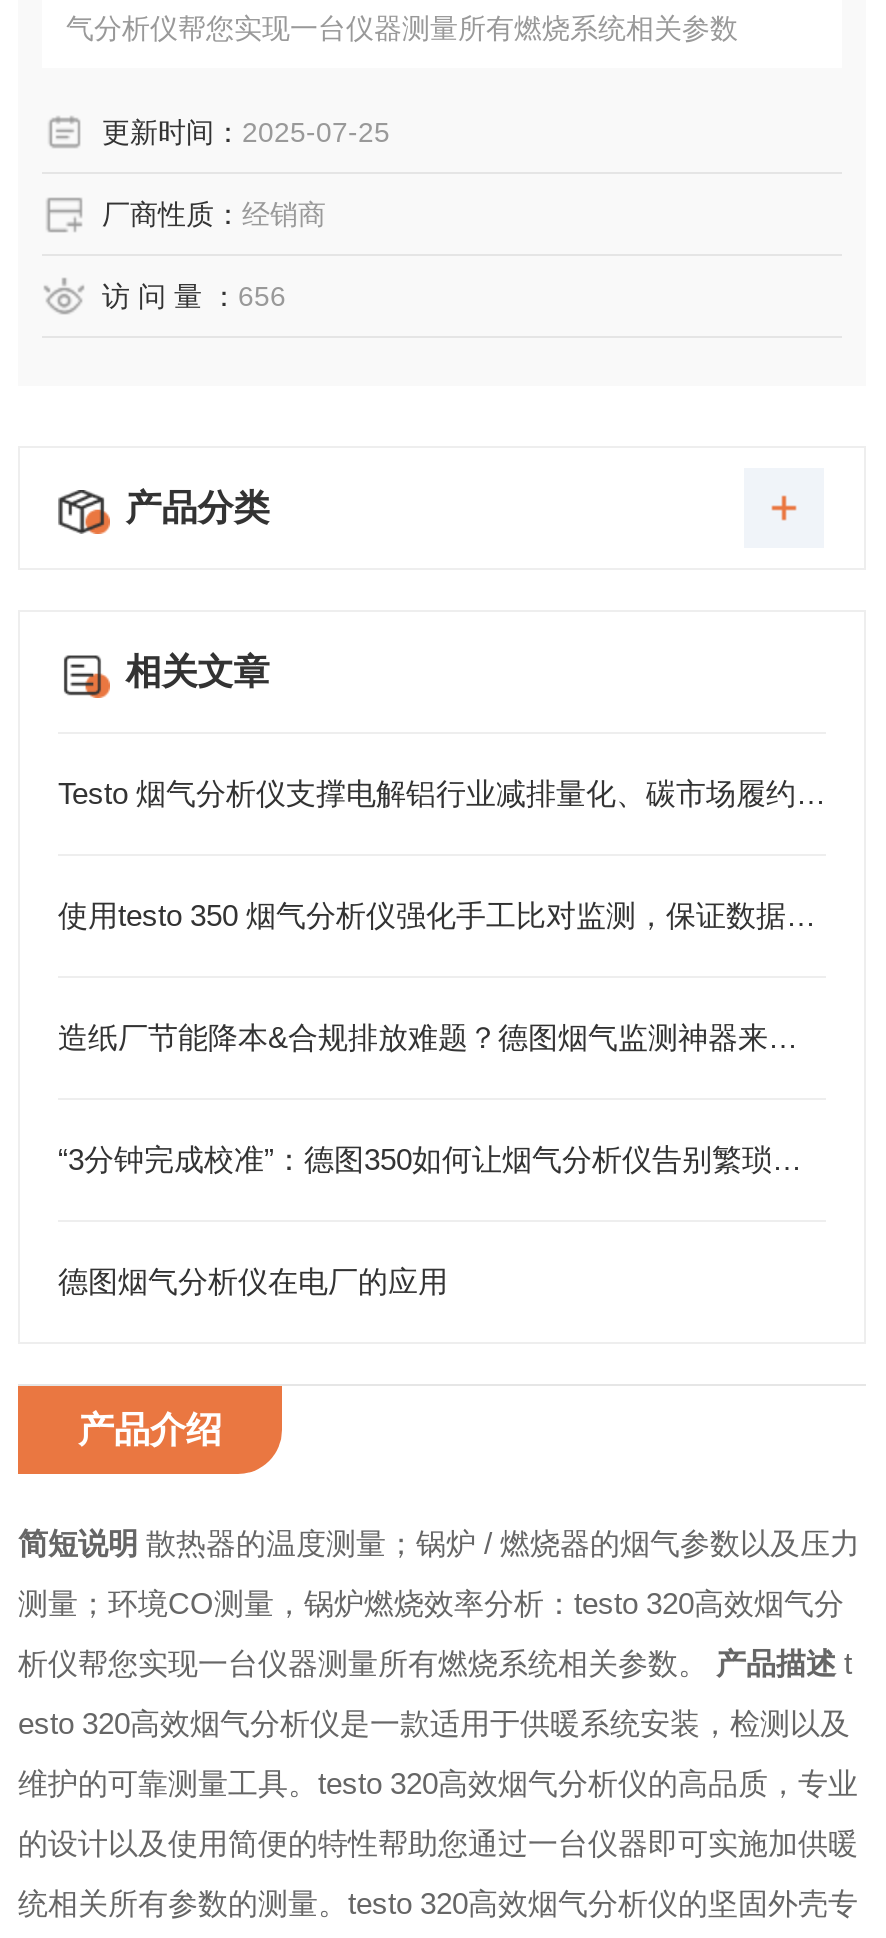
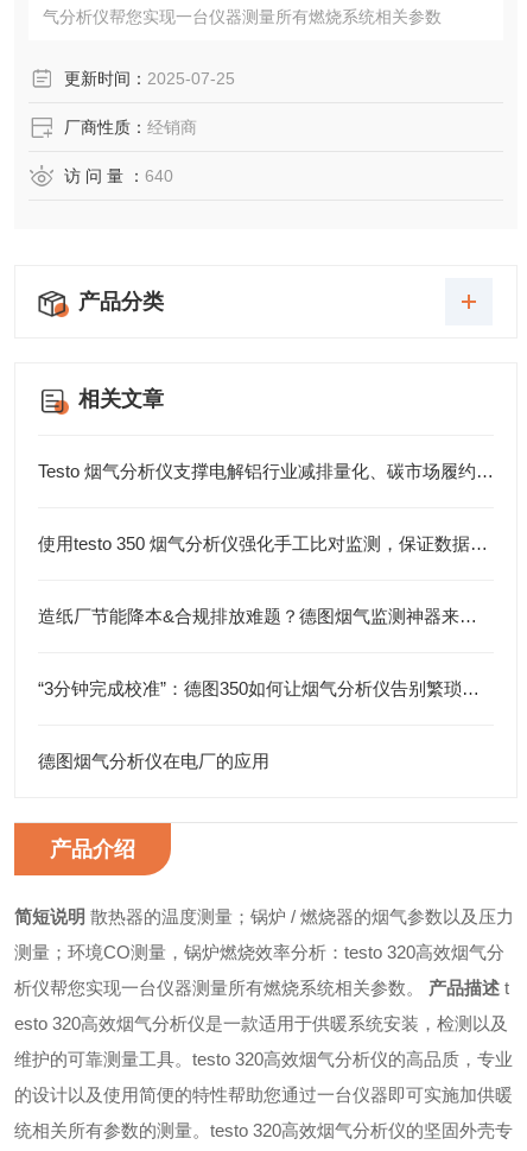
- 访 问 量 ：656
+ 访 问 量 ：640
